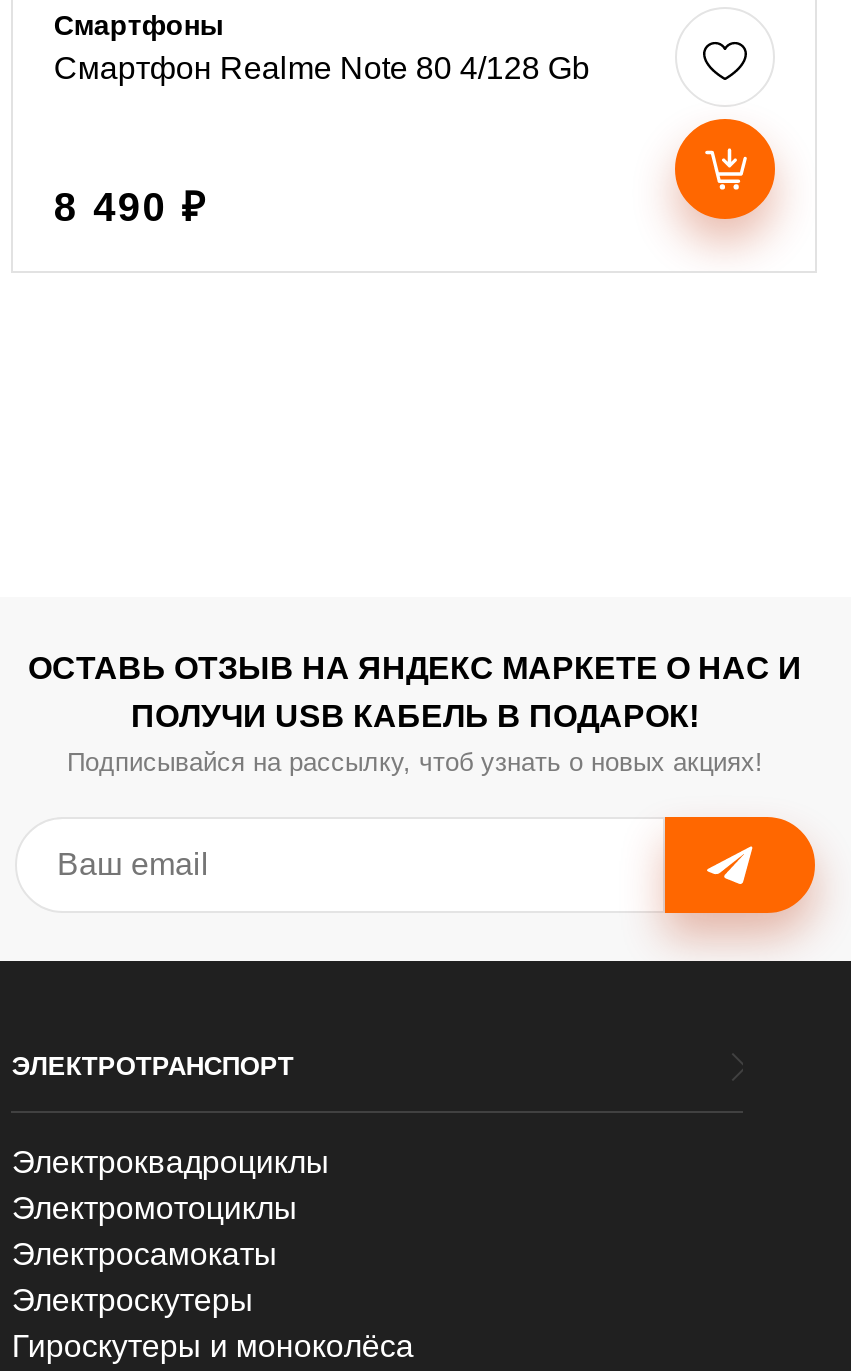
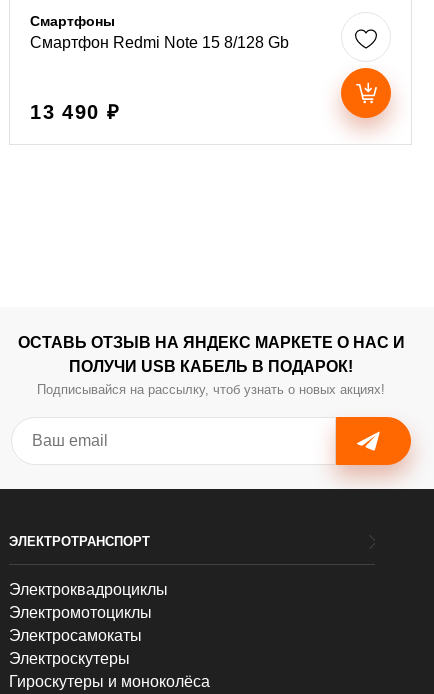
- Смартфон Realme Note 80 4/128 Gb
+ Смартфон Redmi Note 15 8/128 Gb

- 8 490 ₽
+ 13 490 ₽
